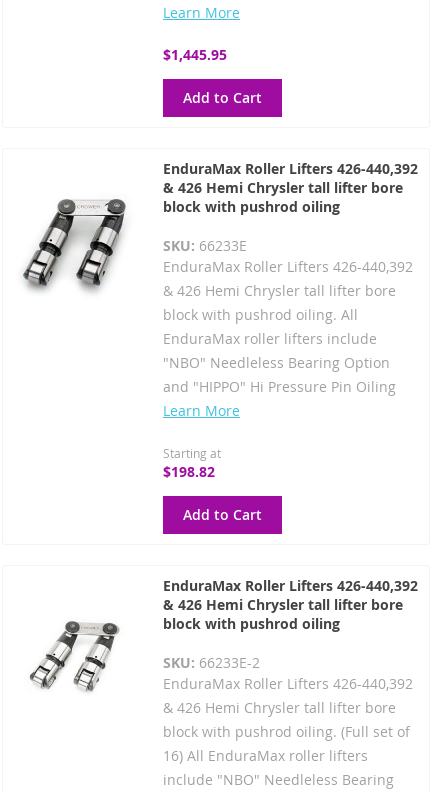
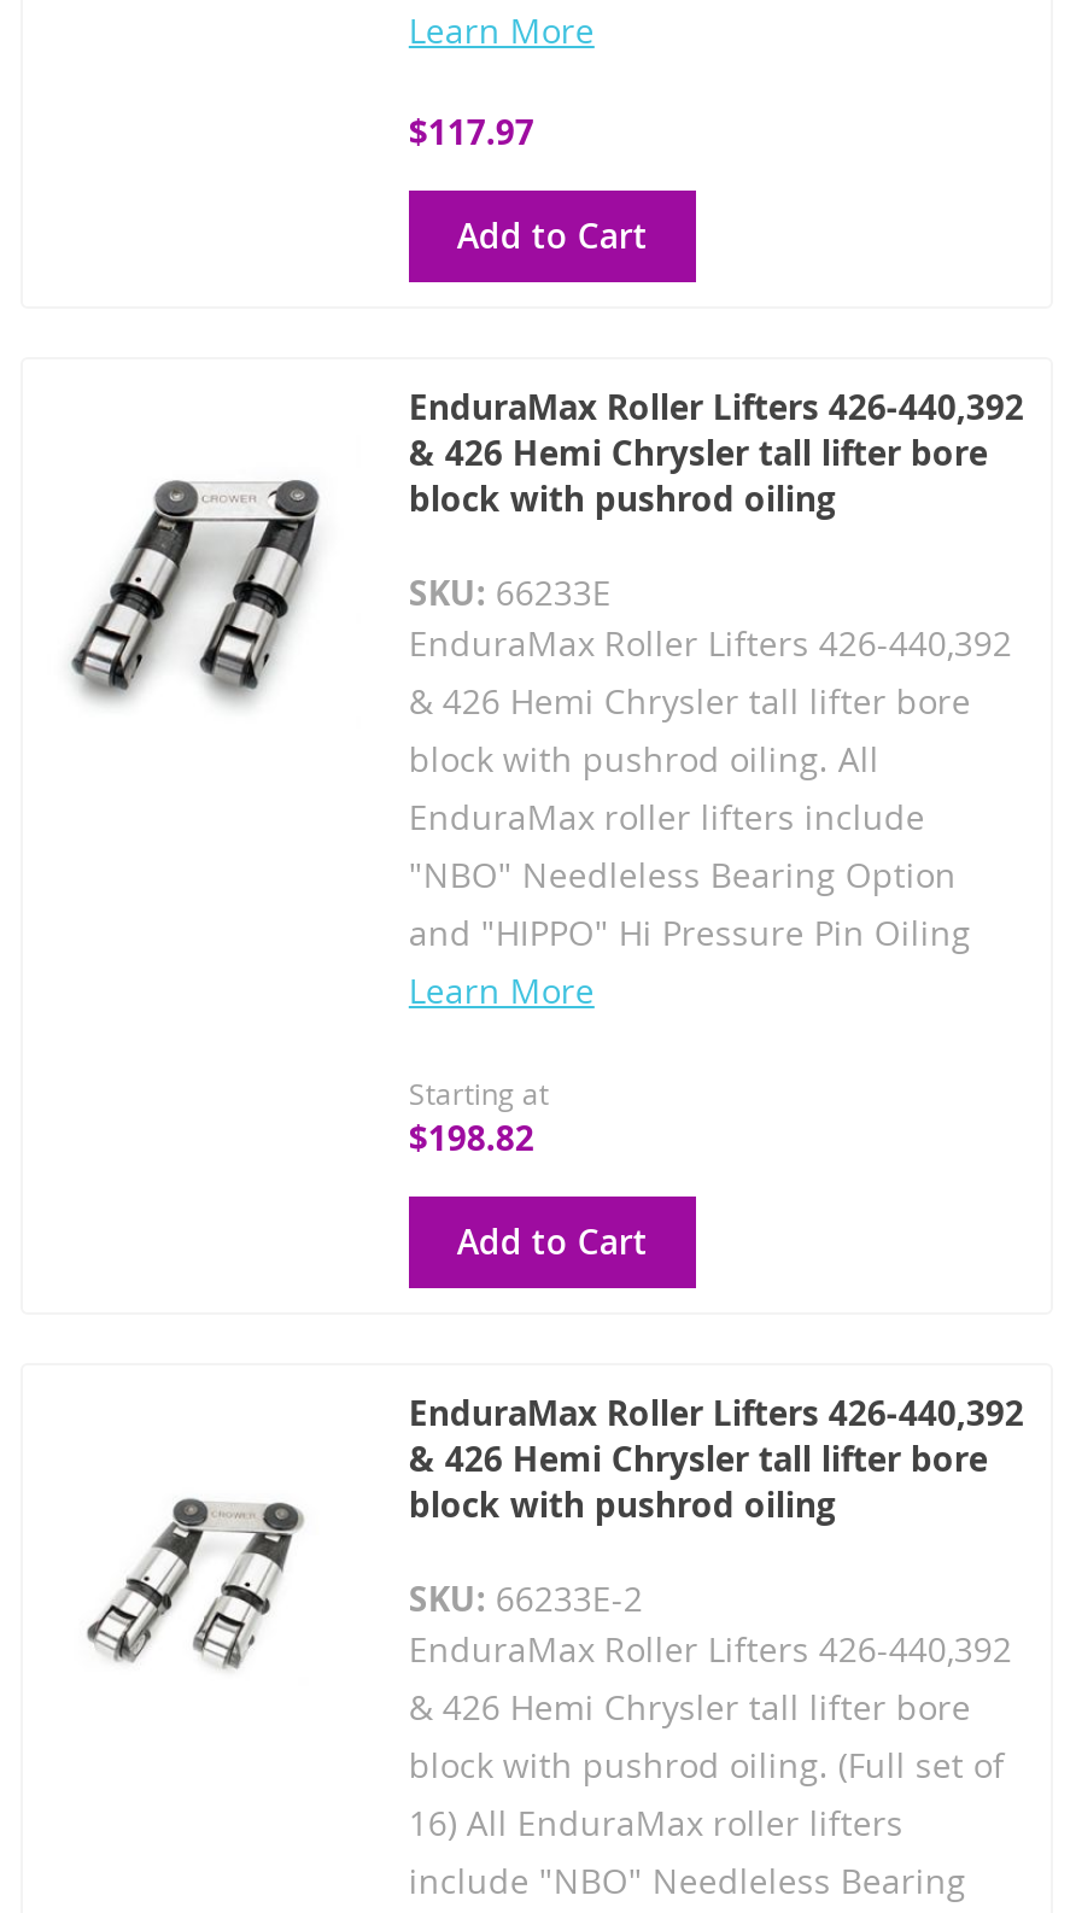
- $1,445.95
+ $117.97
